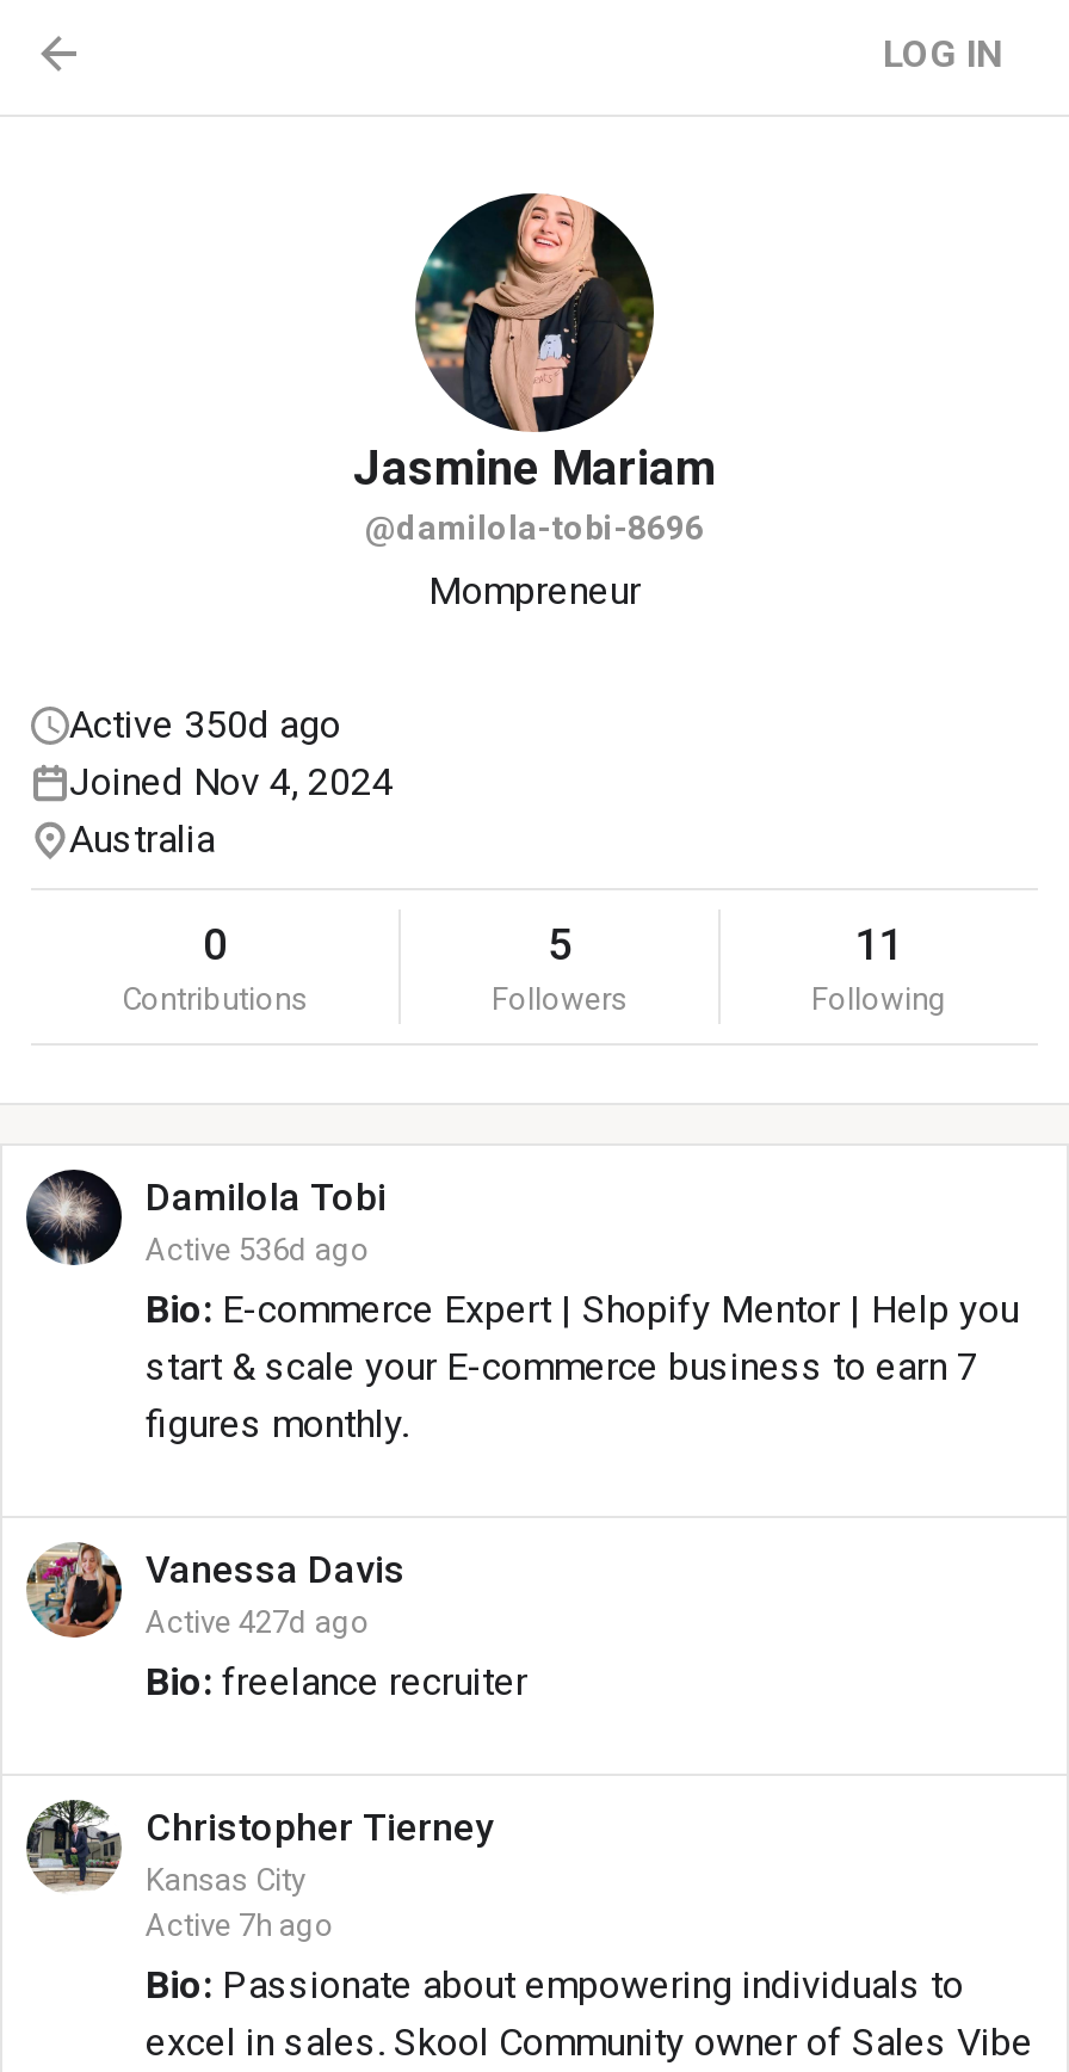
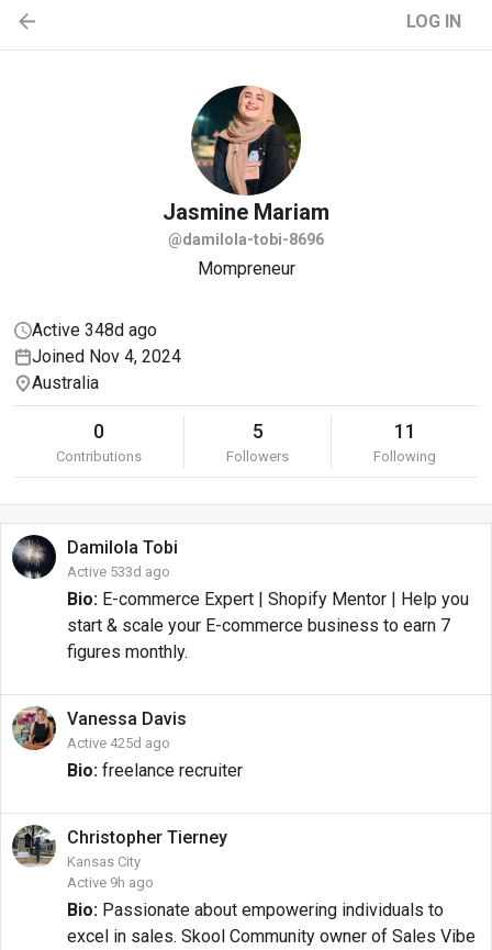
- Active 350d ago
+ Active 348d ago

- Active 536d ago
+ Active 533d ago

- Active 427d ago
+ Active 425d ago

- Active 7h ago
+ Active 9h ago
